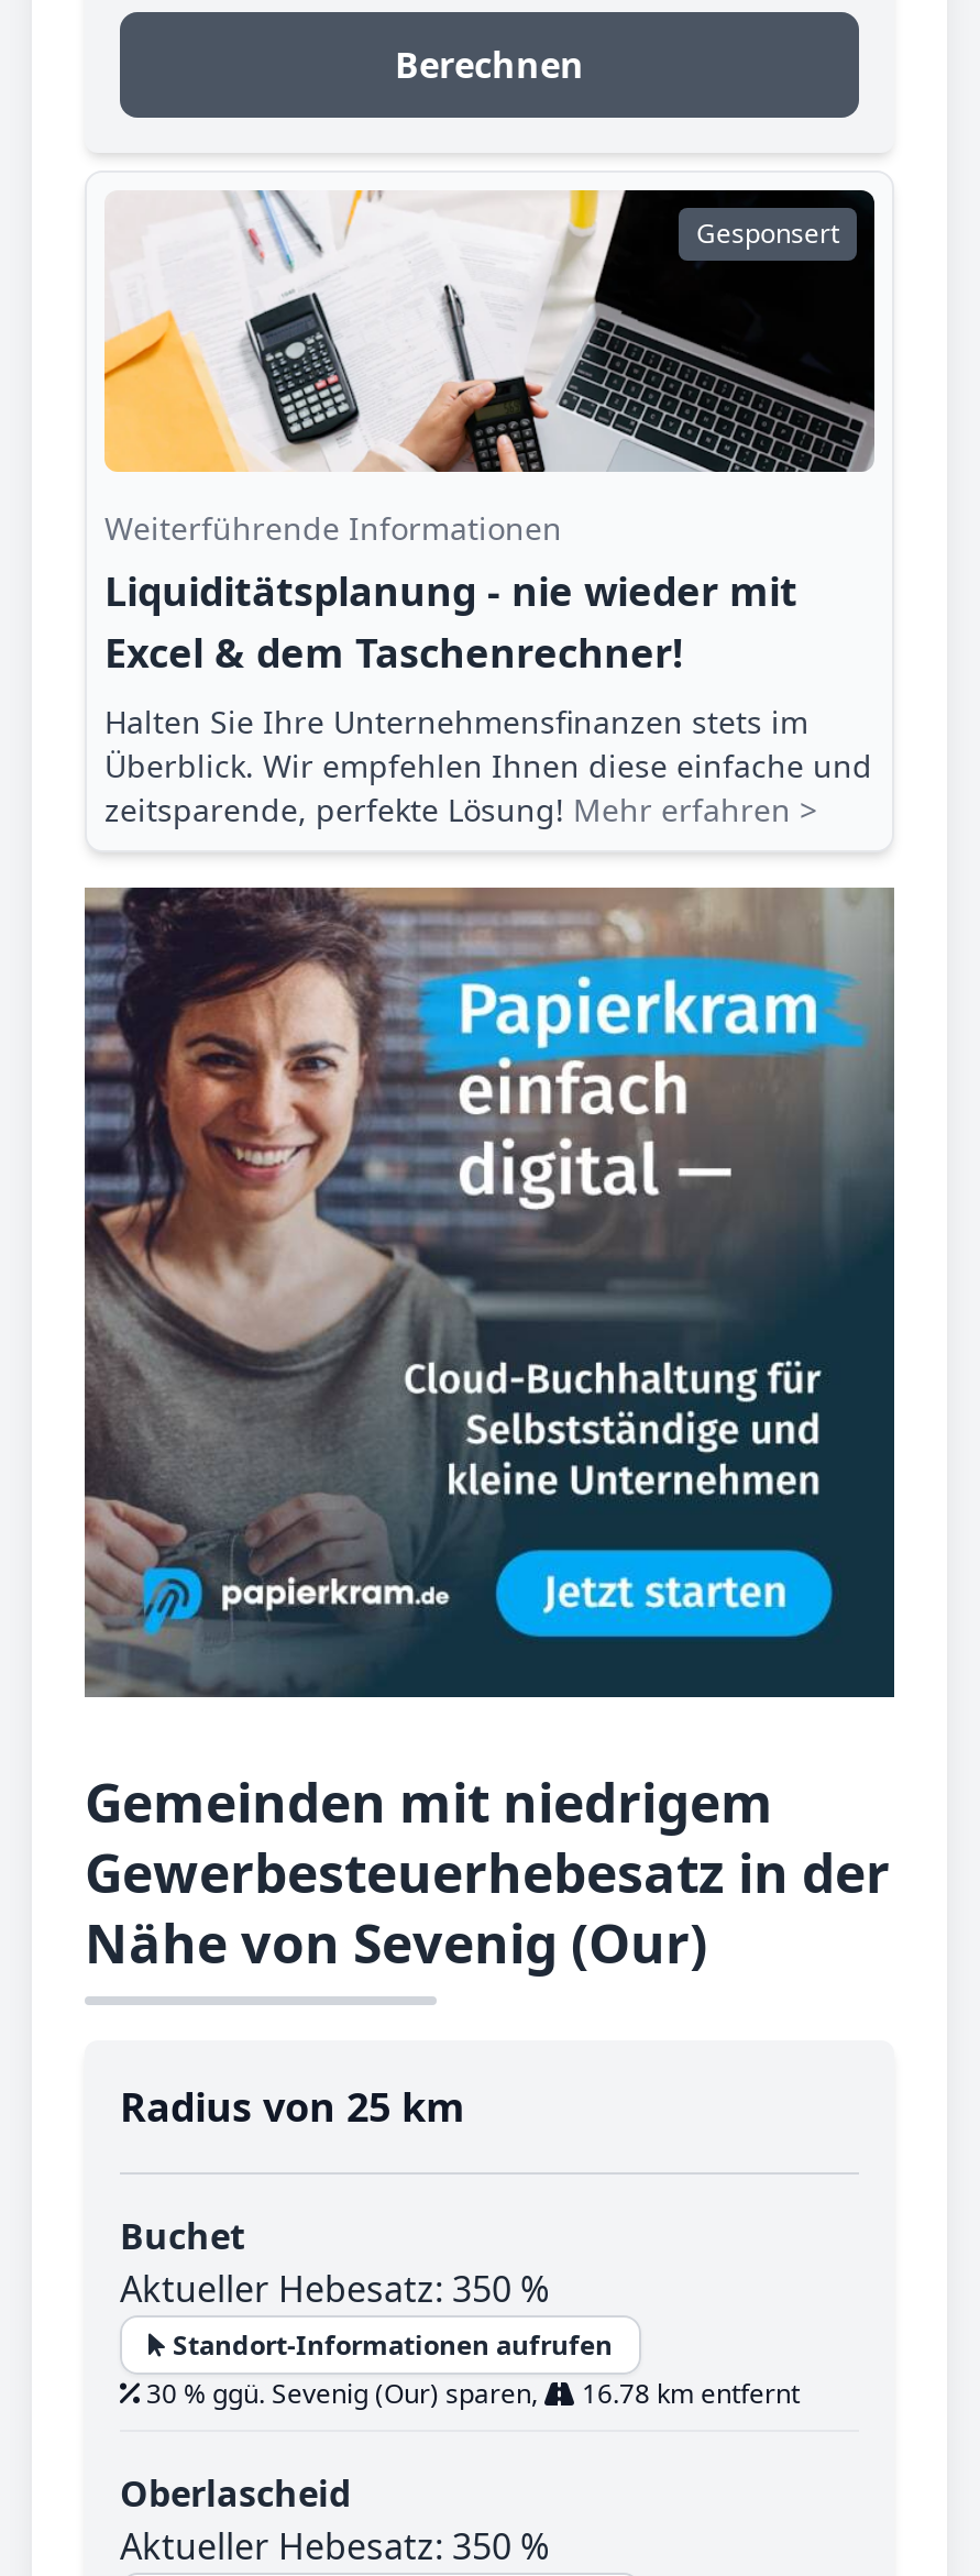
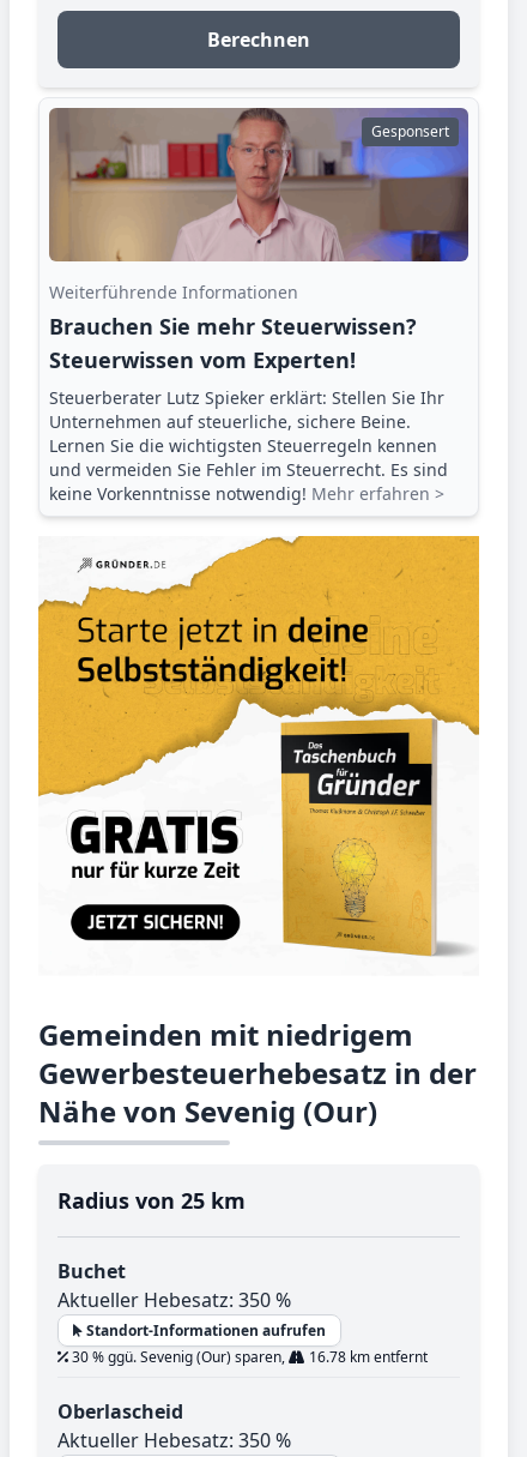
- [image]
+ [image]

- Liquiditätsplanung - nie wieder mit
- Excel & dem Taschenrechner!
- Halten Sie Ihre Unternehmensfinanzen stets im
- Überblick. Wir empfehlen Ihnen diese einfache und
- zeitsparende, perfekte Lösung! Mehr erfahren >
+ Brauchen Sie mehr Steuerwissen?
+ Steuerwissen vom Experten!
+ Steuerberater Lutz Spieker erklärt: Stellen Sie Ihr
+ Unternehmen auf steuerliche, sichere Beine.
+ Lernen Sie die wichtigsten Steuerregeln kennen
+ und vermeiden Sie Fehler im Steuerrecht. Es sind
+ keine Vorkenntnisse notwendig! Mehr erfahren >

- [image]
+ [image]
